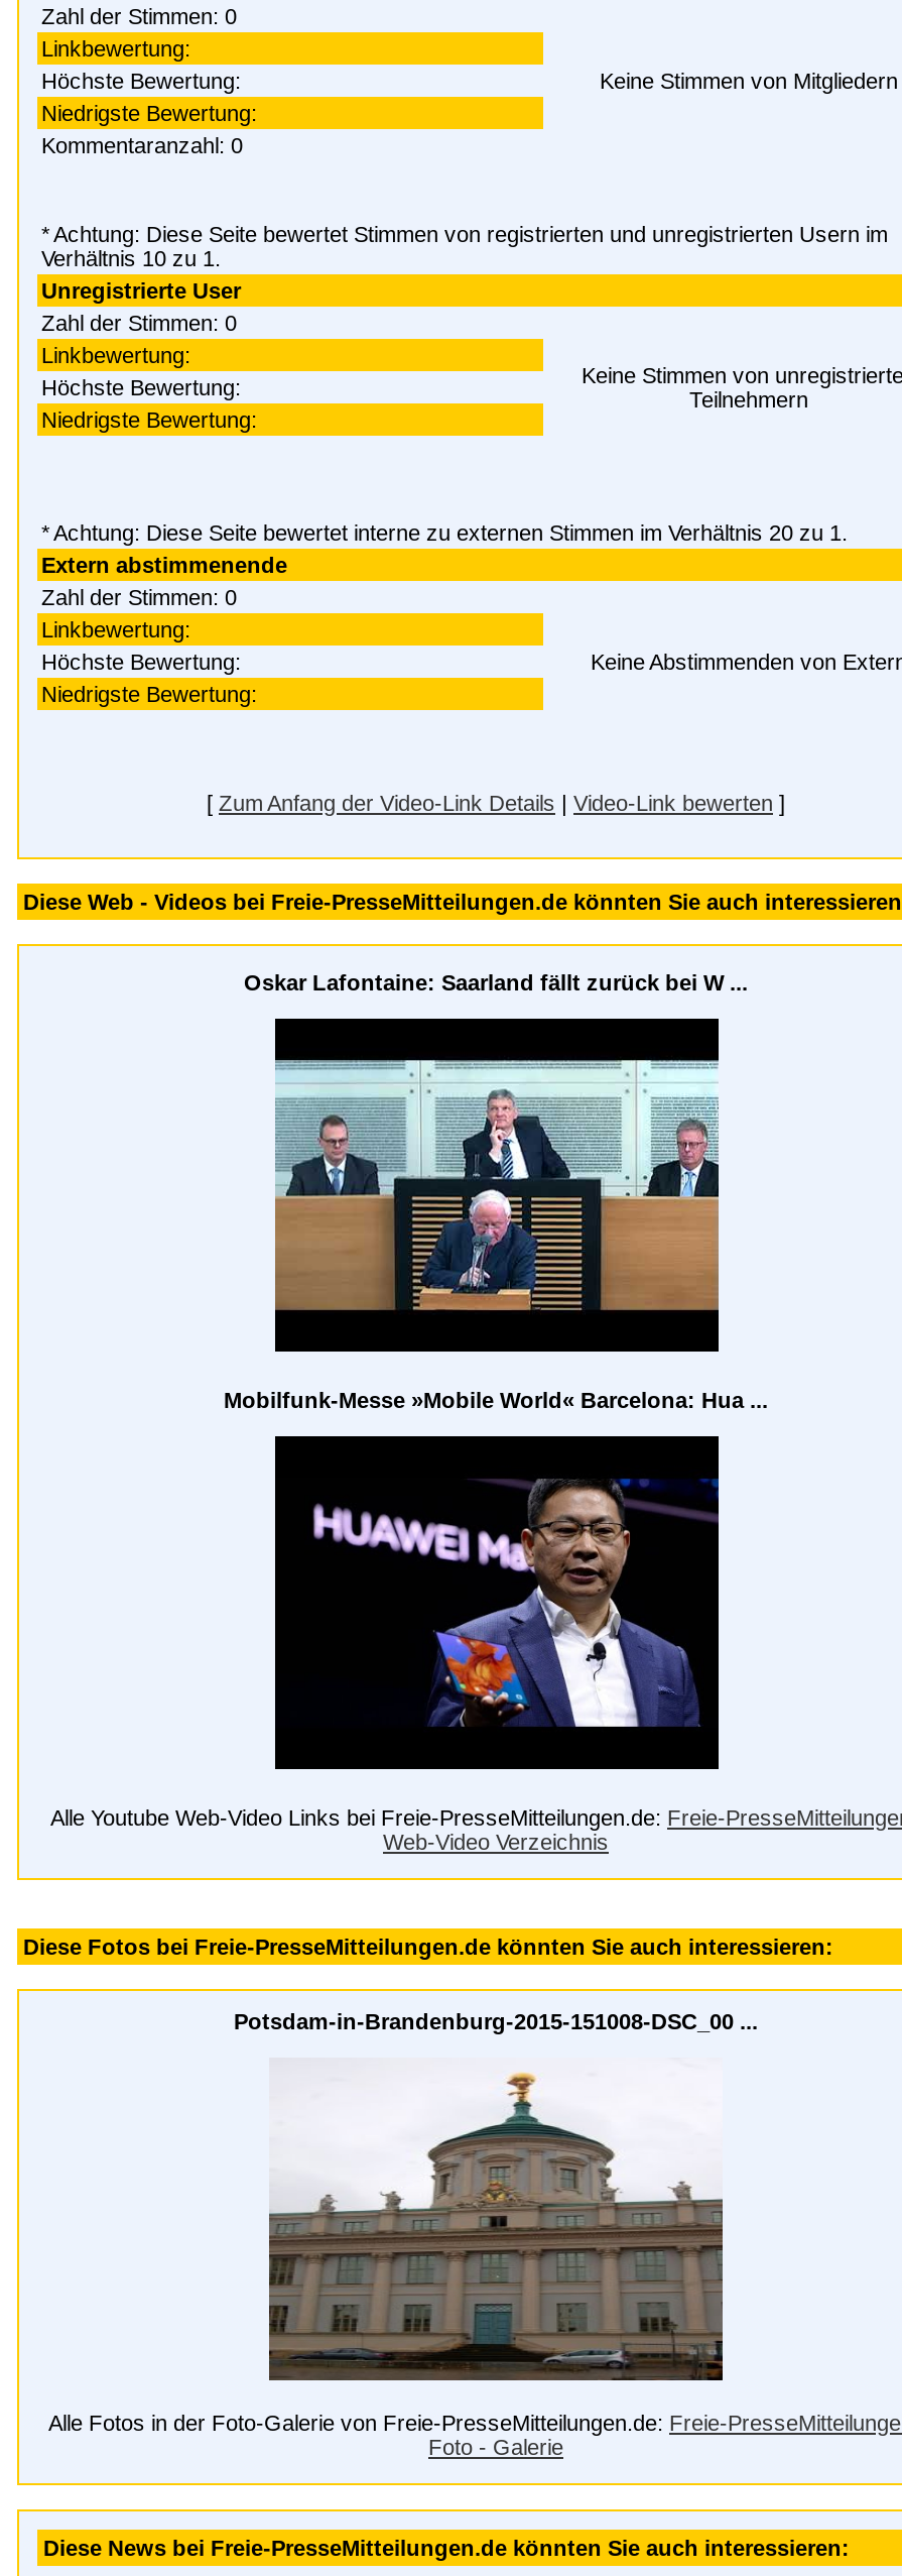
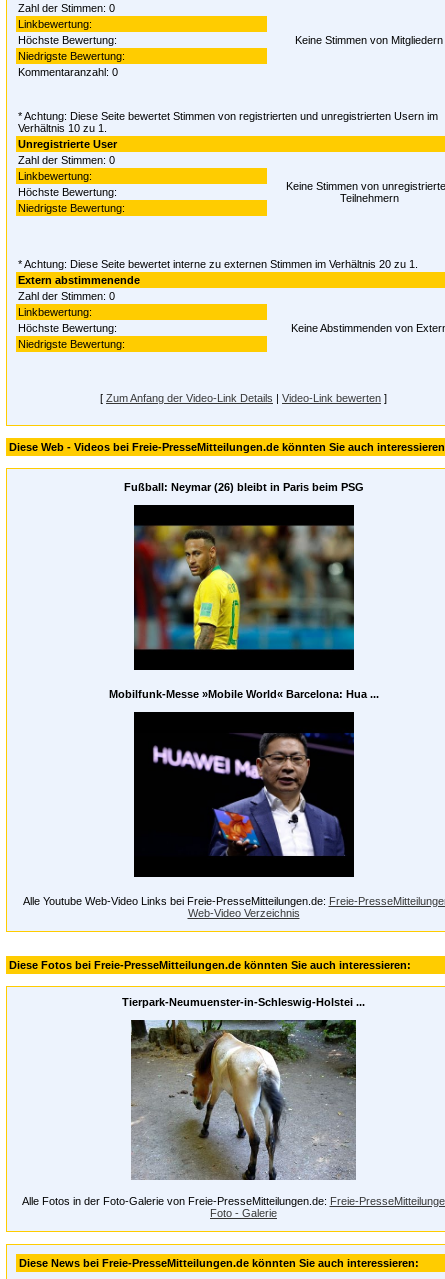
- Oskar Lafontaine: Saarland fällt zurück bei W ...
+ Fußball: Neymar (26) bleibt in Paris beim PSG

- [image]
+ [image]

- Potsdam-in-Brandenburg-2015-151008-DSC_00 ...
+ Tierpark-Neumuenster-in-Schleswig-Holstei ...

- [image]
+ [image]
